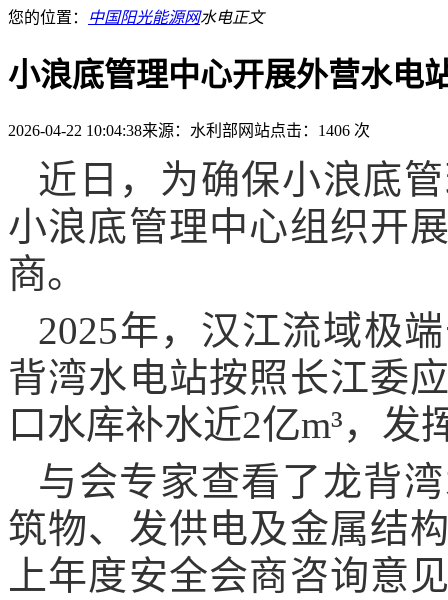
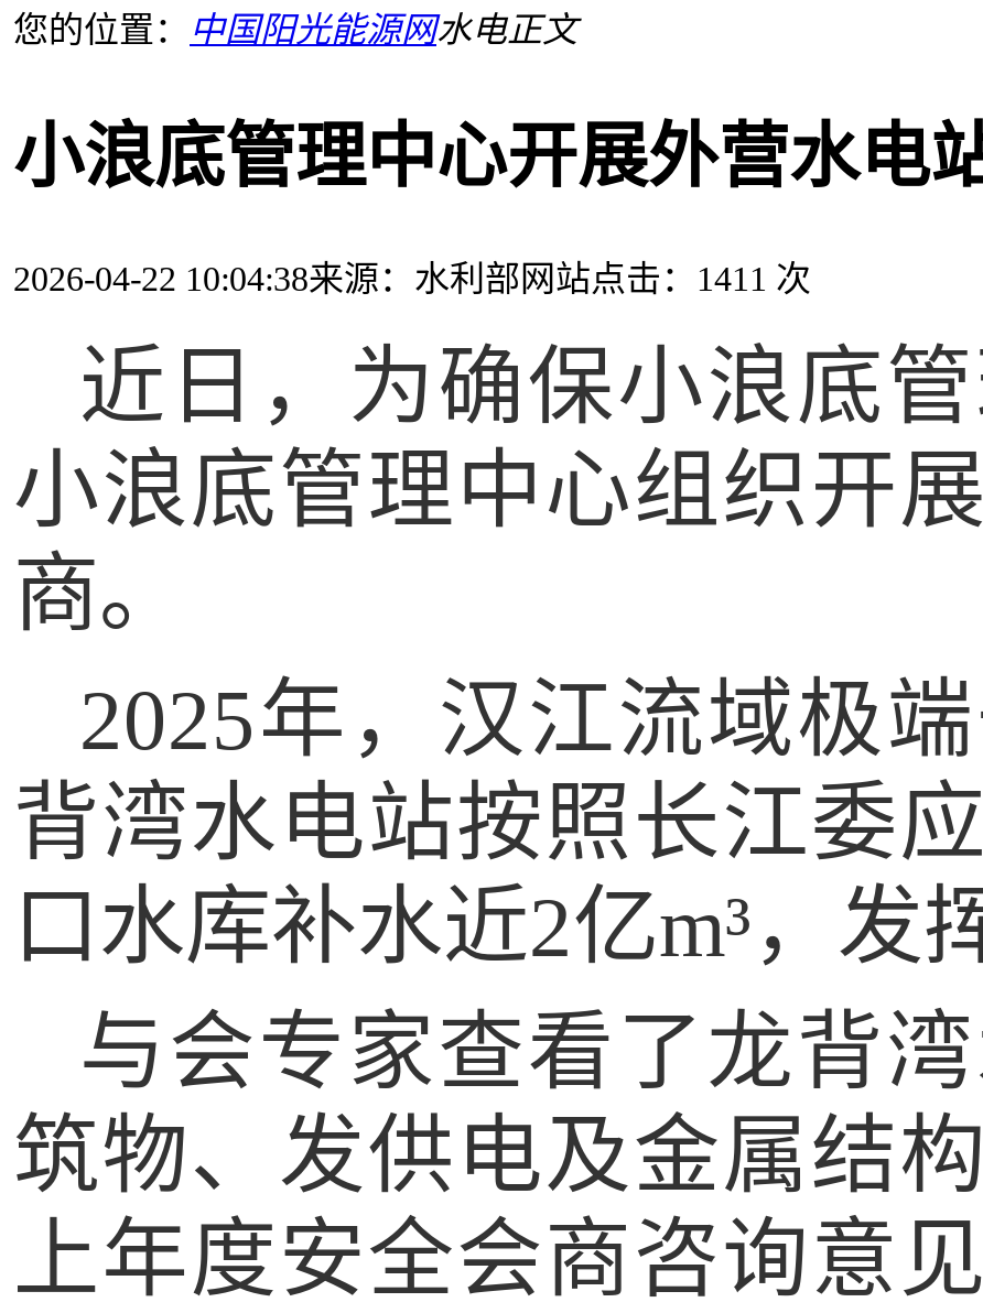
- 2026-04-22 10:04:38来源：水利部网站点击：1406 次
+ 2026-04-22 10:04:38来源：水利部网站点击：1411 次
